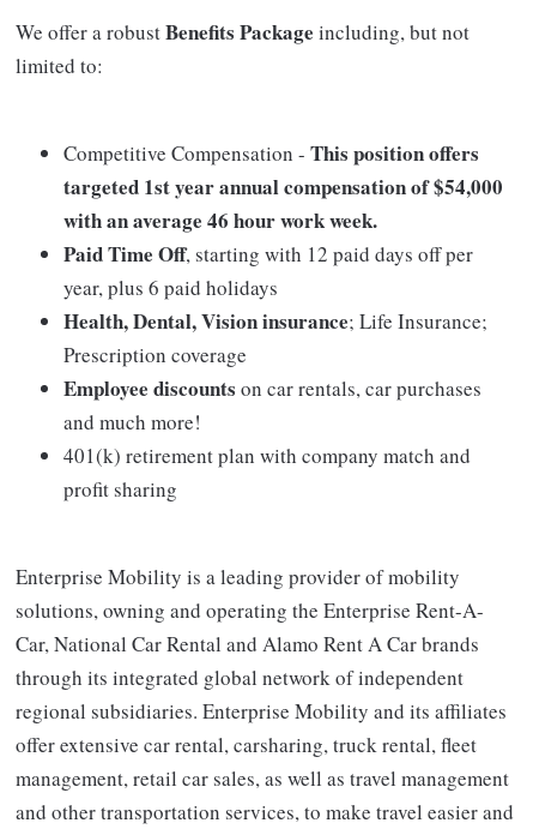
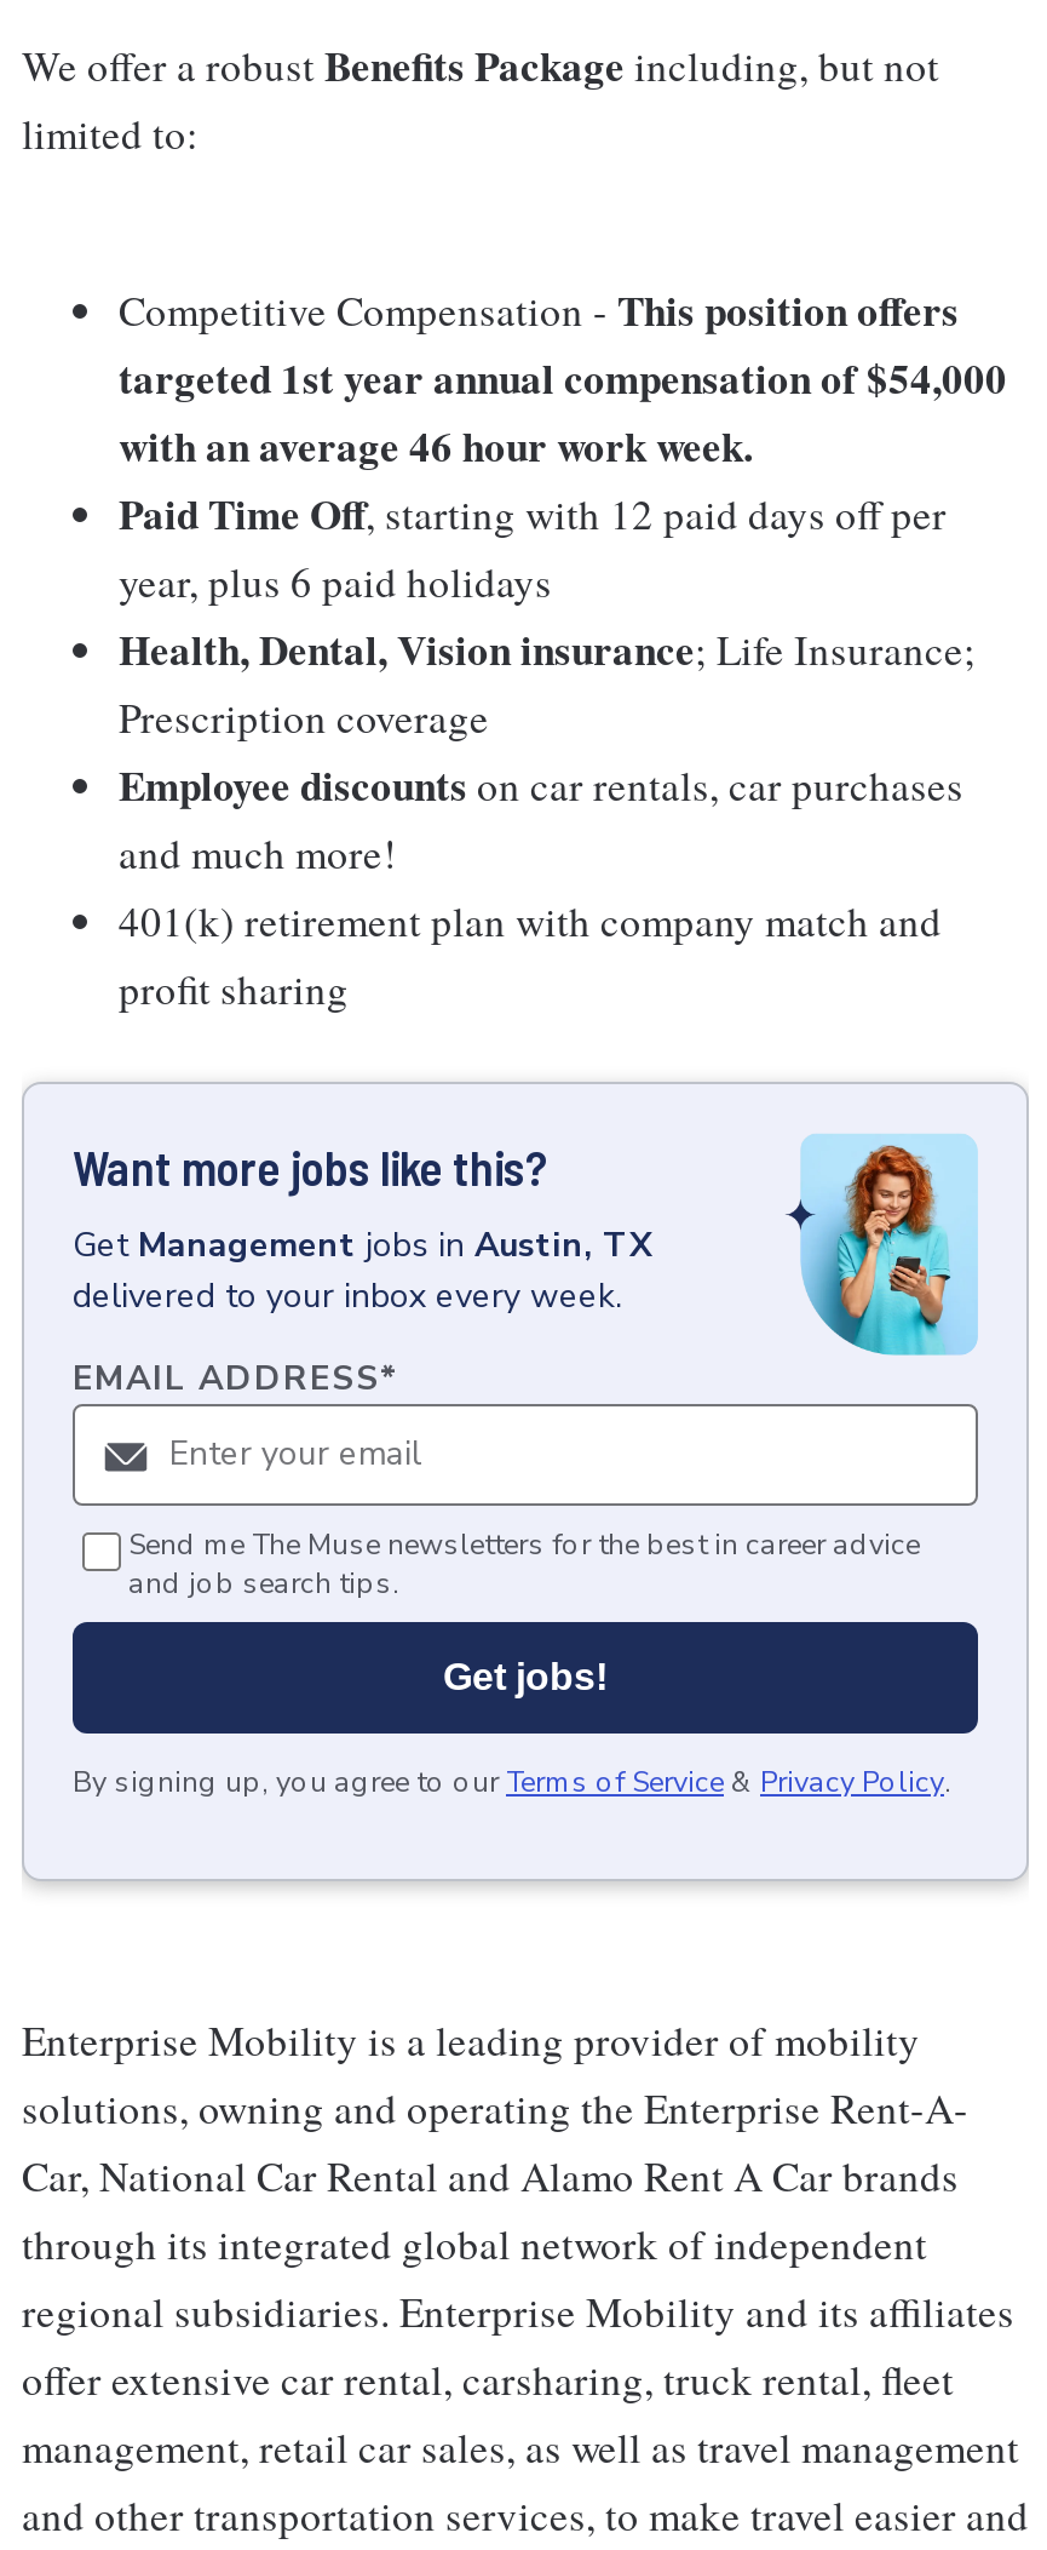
+ [image]
+ Want more jobs like this?
+ Get Management jobs in Austin, TX
+ delivered to your inbox every week.
+ EMAIL ADDRESS*

+ Send me The Muse newsletters for the best in career advice
+ and job search tips.
+ Get jobs!
+ By signing up, you agree to our Terms of Service & Privacy Policy.
